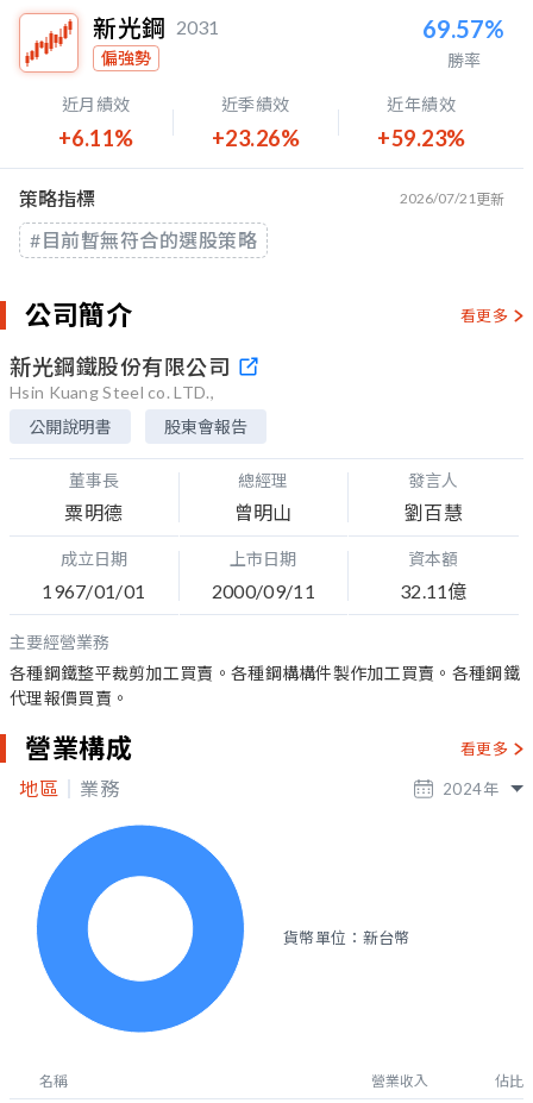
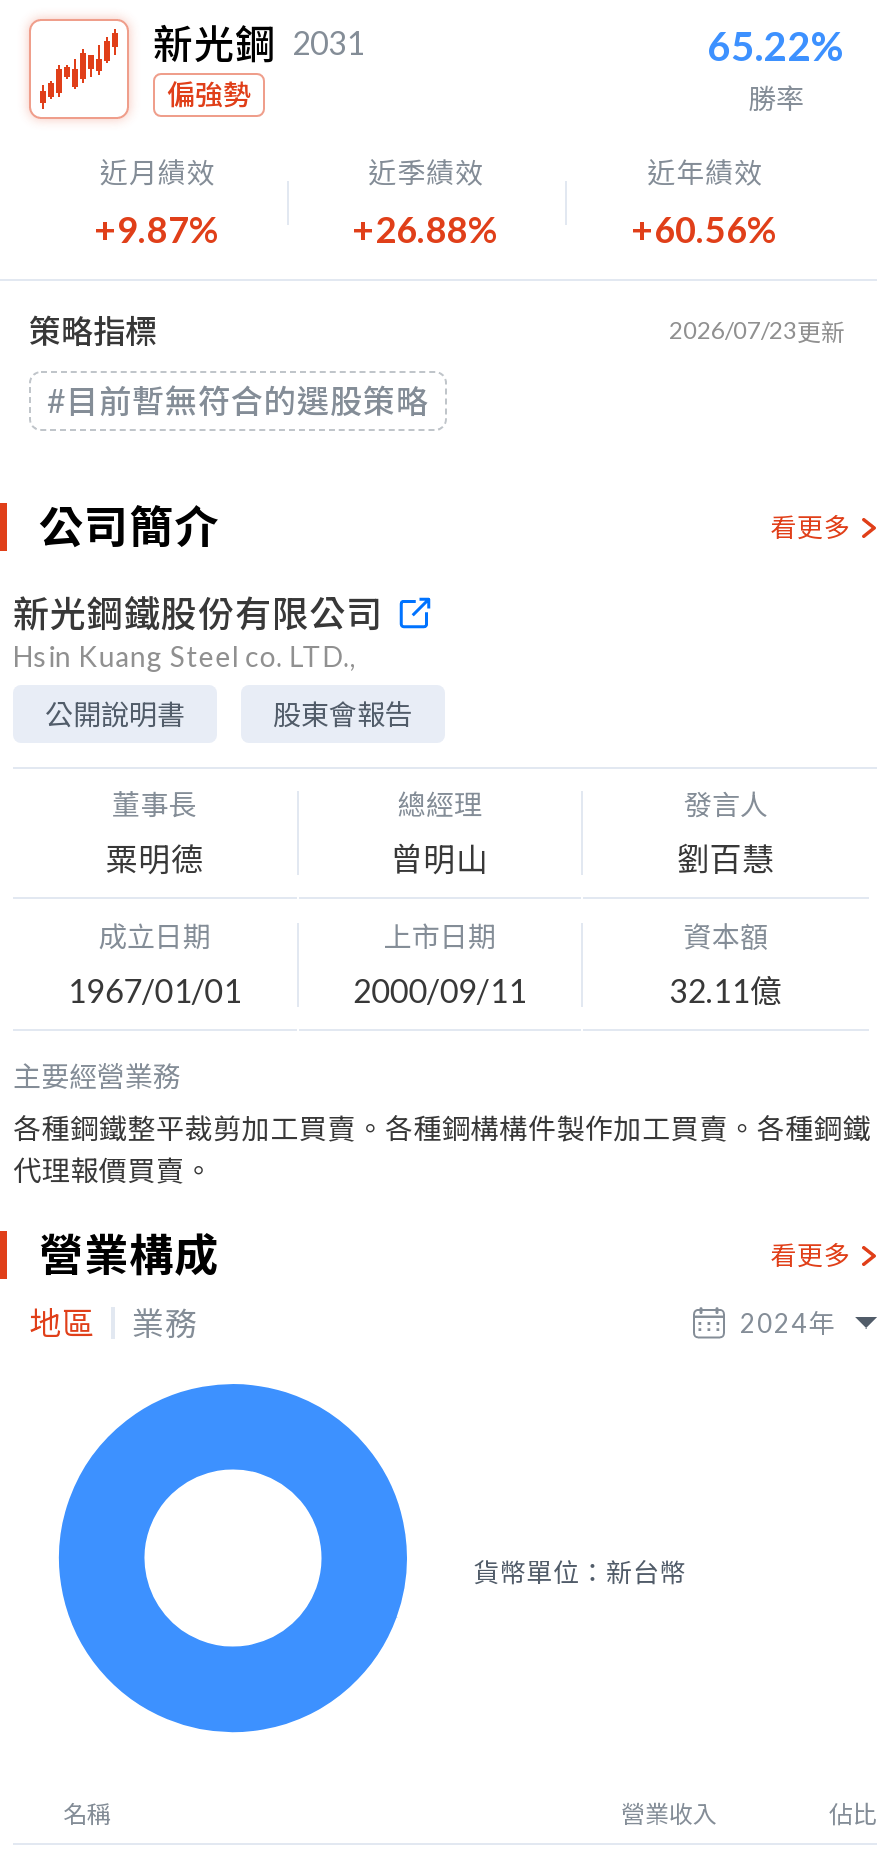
- 69.57%
+ 65.22%

- +6.11%
+ +9.87%

- +23.26%
+ +26.88%

- +59.23%
+ +60.56%

- 2026/07/21更新
+ 2026/07/23更新
